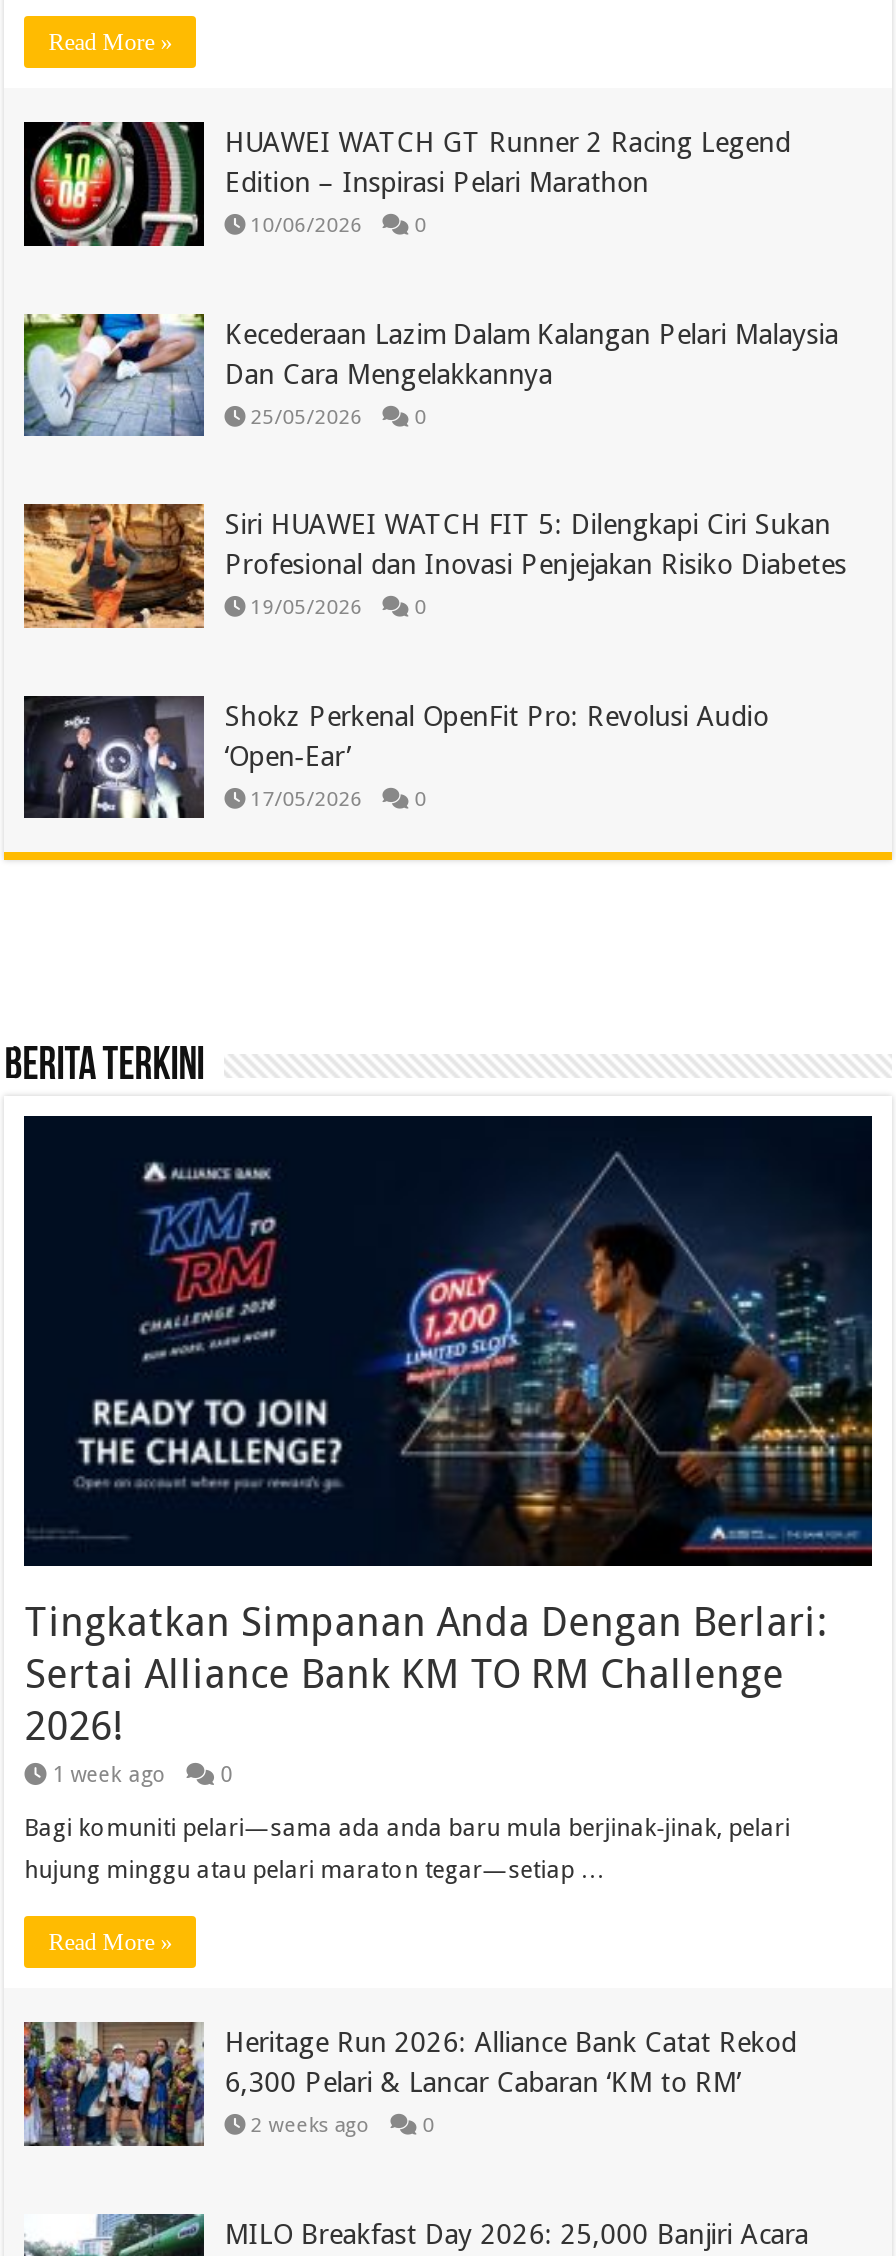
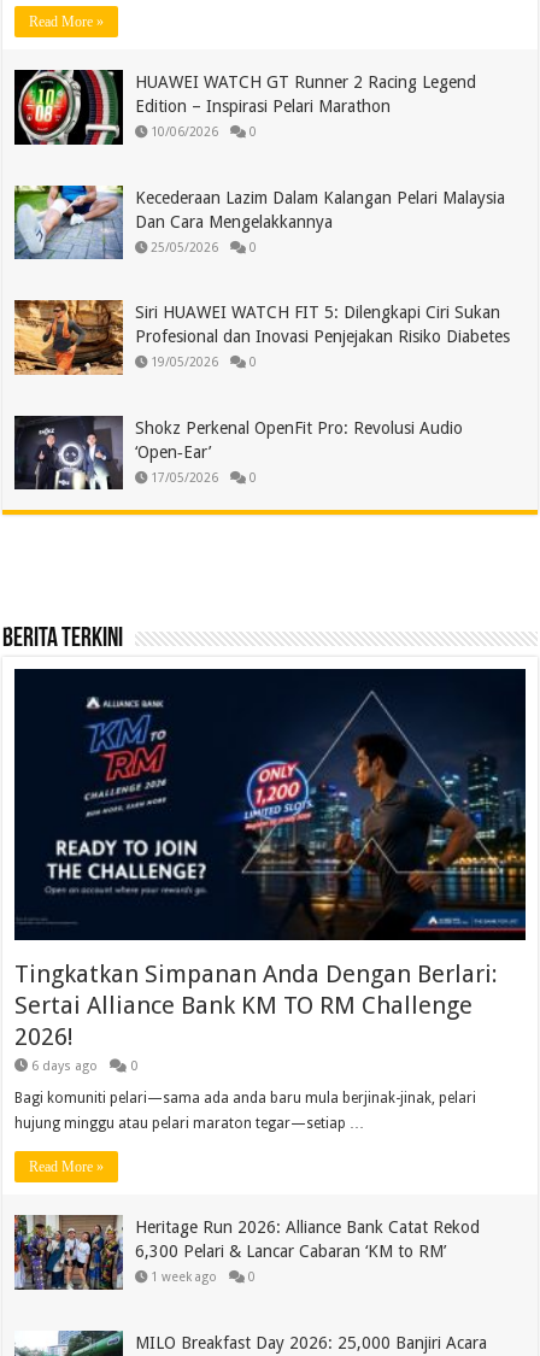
- 1 week ago
+ 6 days ago

- 2 weeks ago
+ 1 week ago
